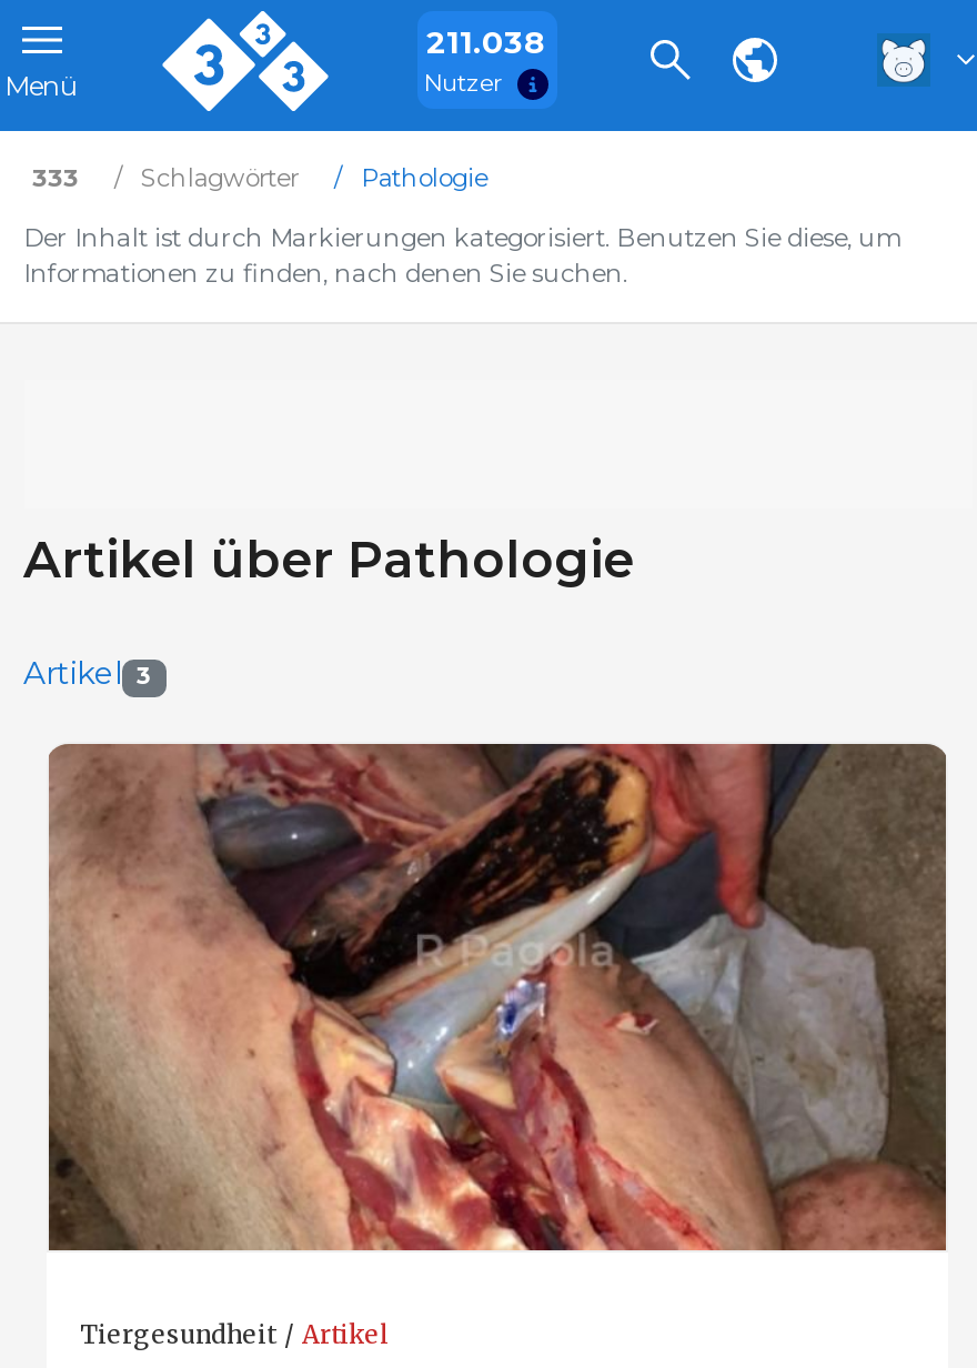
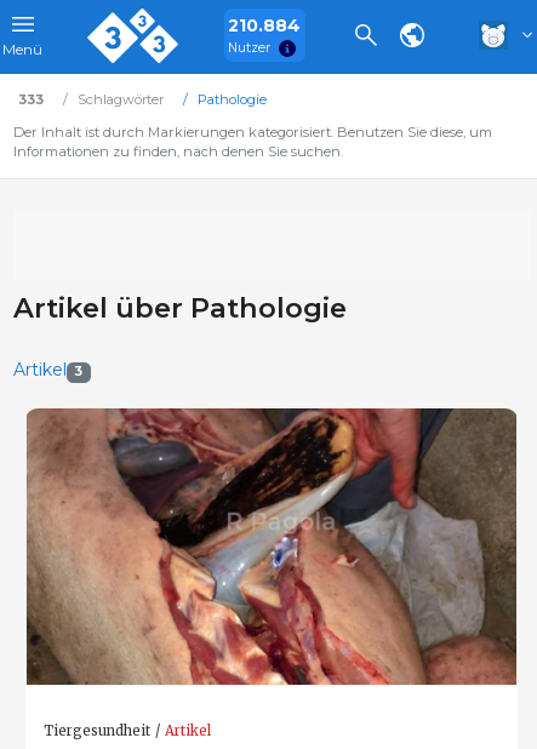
- 211.038
+ 210.884
